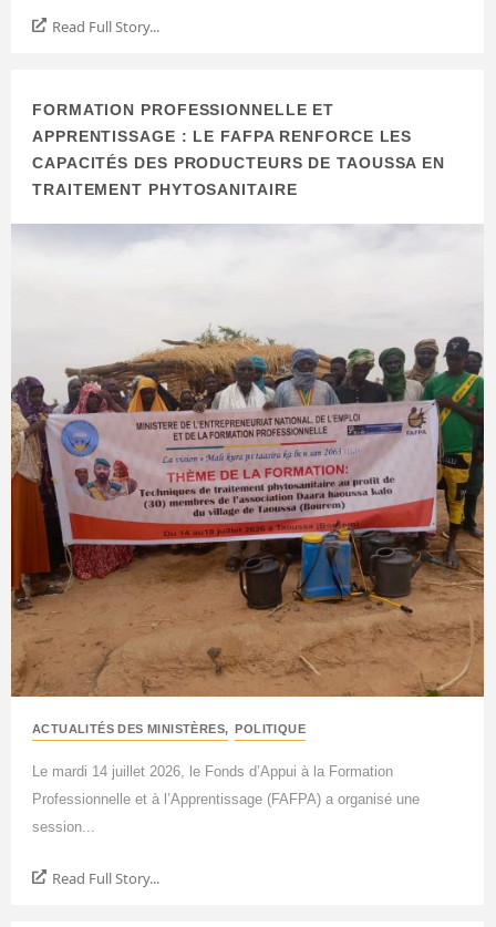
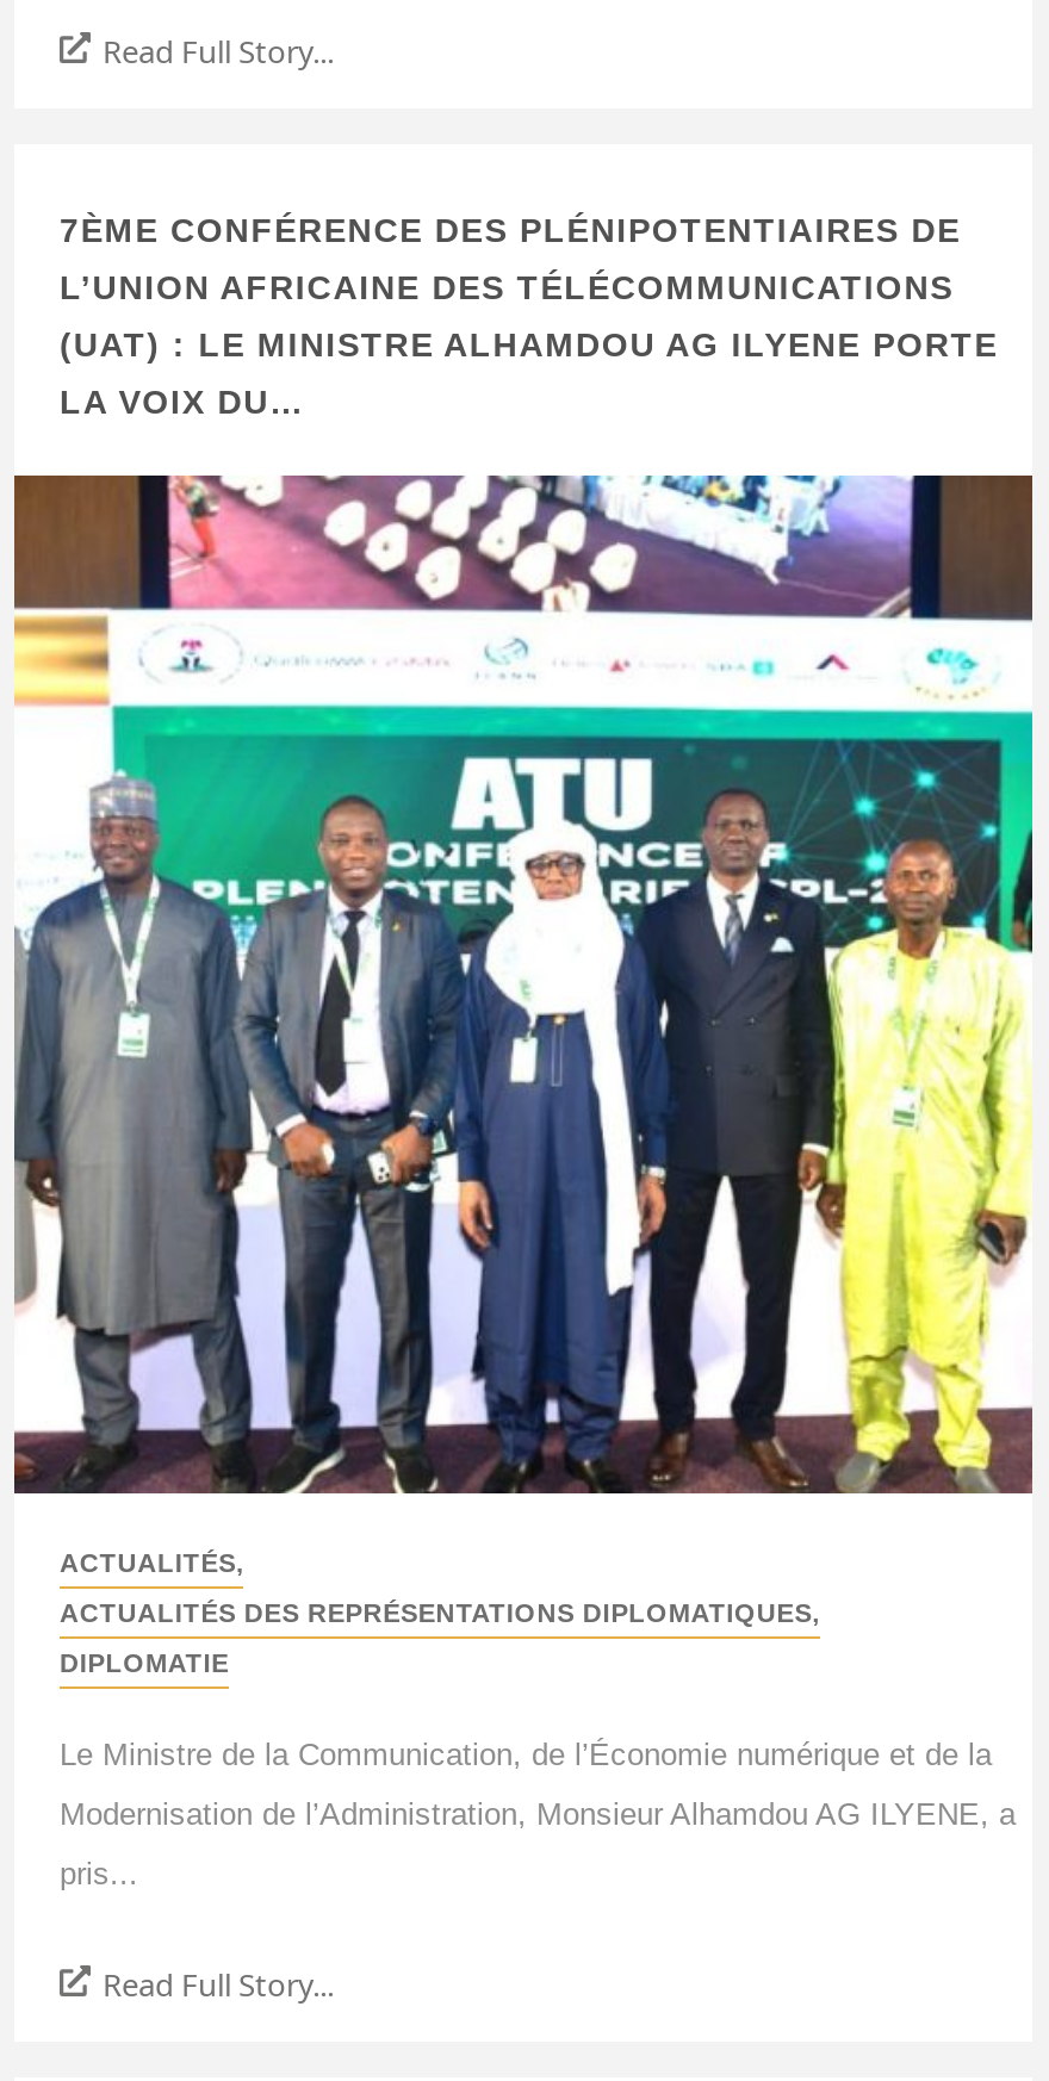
- FORMATION PROFESSIONNELLE ET
- APPRENTISSAGE : LE FAFPA RENFORCE LES
- CAPACITÉS DES PRODUCTEURS DE TAOUSSA EN
- TRAITEMENT PHYTOSANITAIRE
+ 7ÈME CONFÉRENCE DES PLÉNIPOTENTIAIRES DE
+ L’UNION AFRICAINE DES TÉLÉCOMMUNICATIONS
+ (UAT) : LE MINISTRE ALHAMDOU AG ILYENE PORTE
+ LA VOIX DU…

- [image]
- ACTUALITÉS DES MINISTÈRES, POLITIQUE
- Le mardi 14 juillet 2026, le Fonds d’Appui à la Formation
- Professionnelle et à l’Apprentissage (FAFPA) a organisé une
- session...
+ [image]
+ ACTUALITÉS,
+ ACTUALITÉS DES REPRÉSENTATIONS DIPLOMATIQUES,
+ DIPLOMATIE
+ Le Ministre de la Communication, de l’Économie numérique et de la
+ Modernisation de l’Administration, Monsieur Alhamdou AG ILYENE, a
+ pris...
